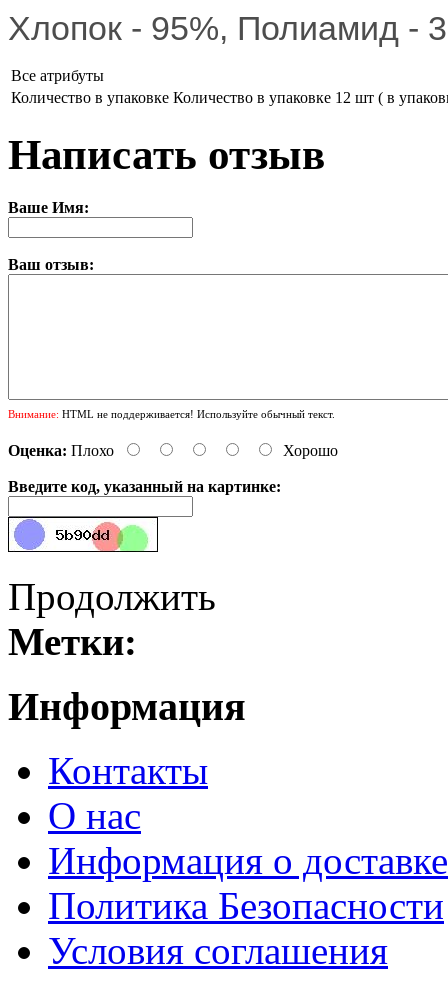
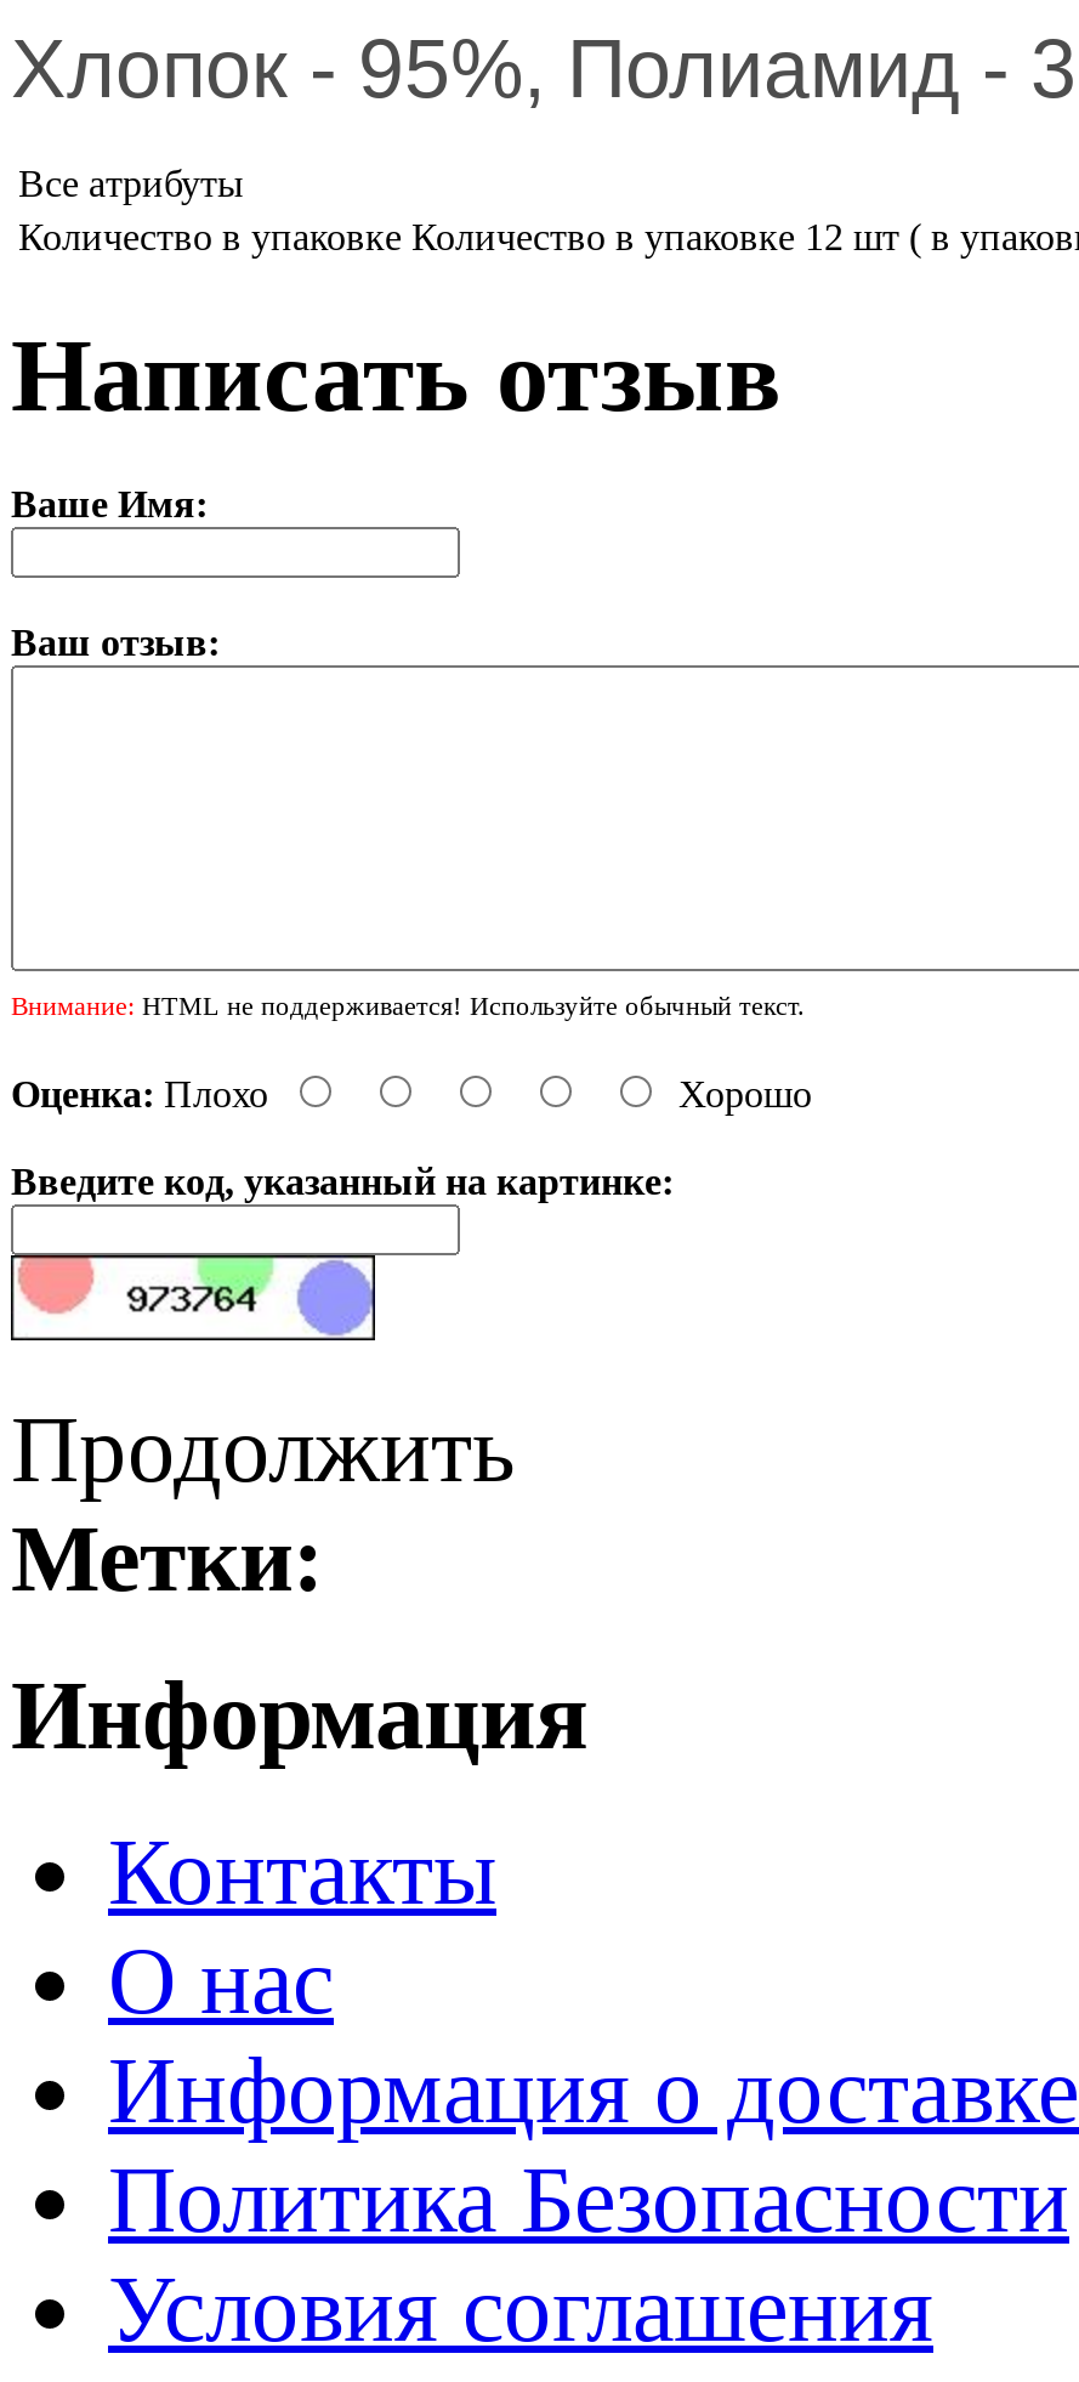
- [image]
+ [image]

- [image]
+ [image]
